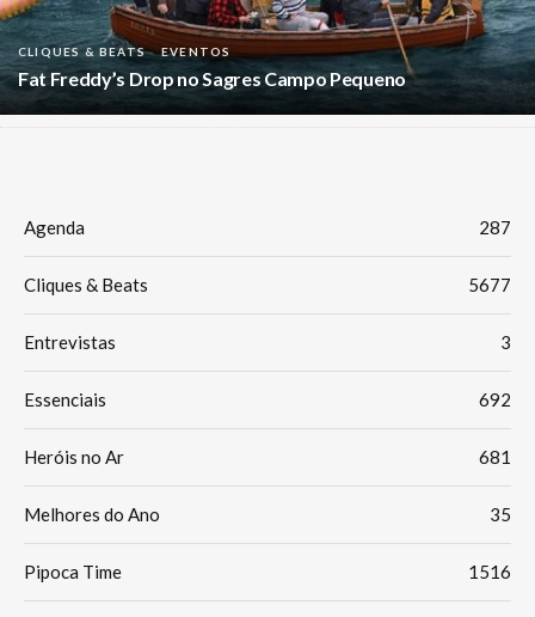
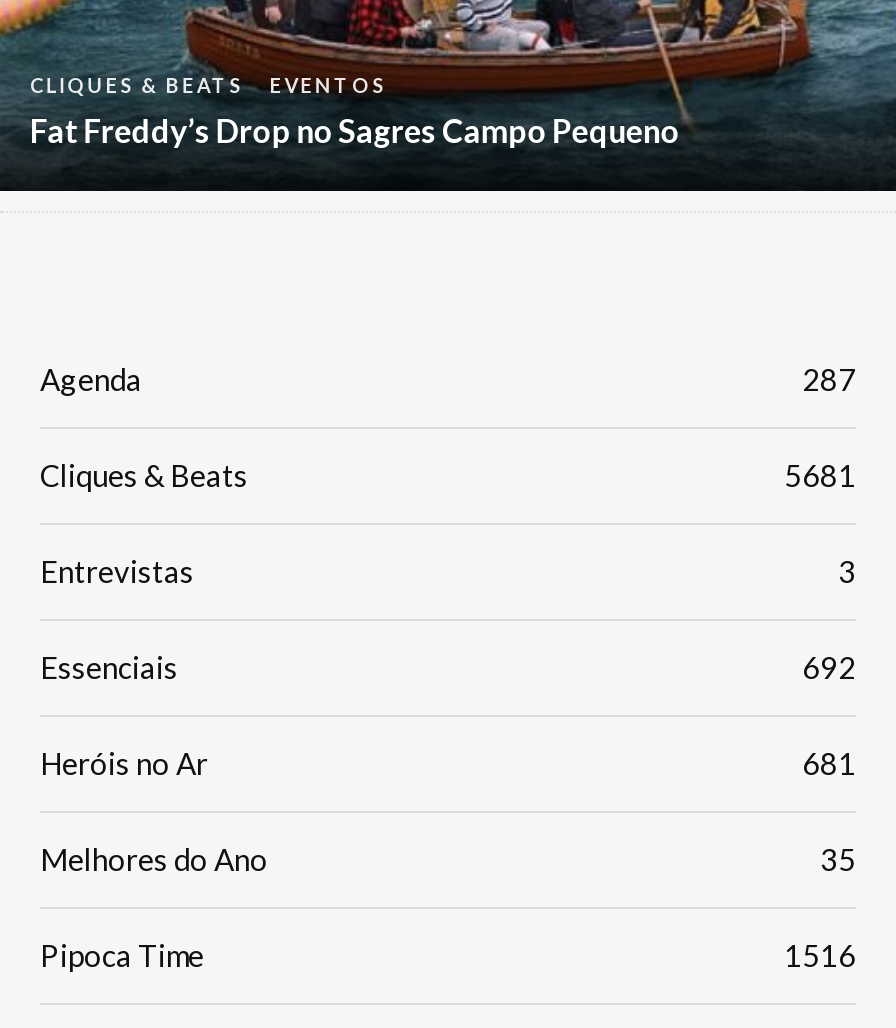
- 5677
+ 5681
